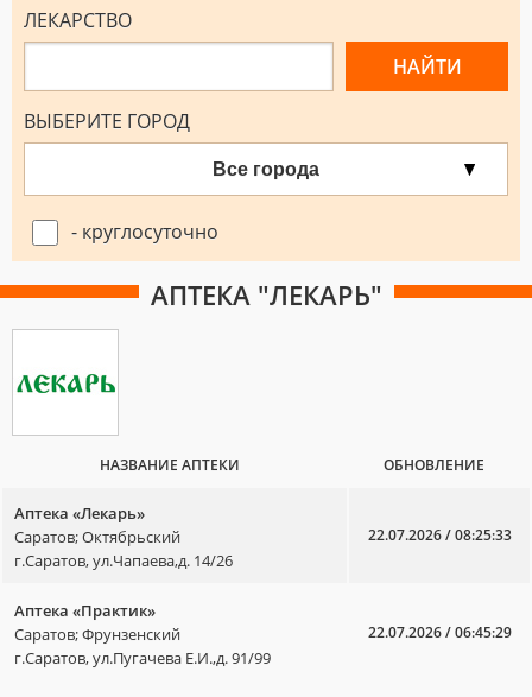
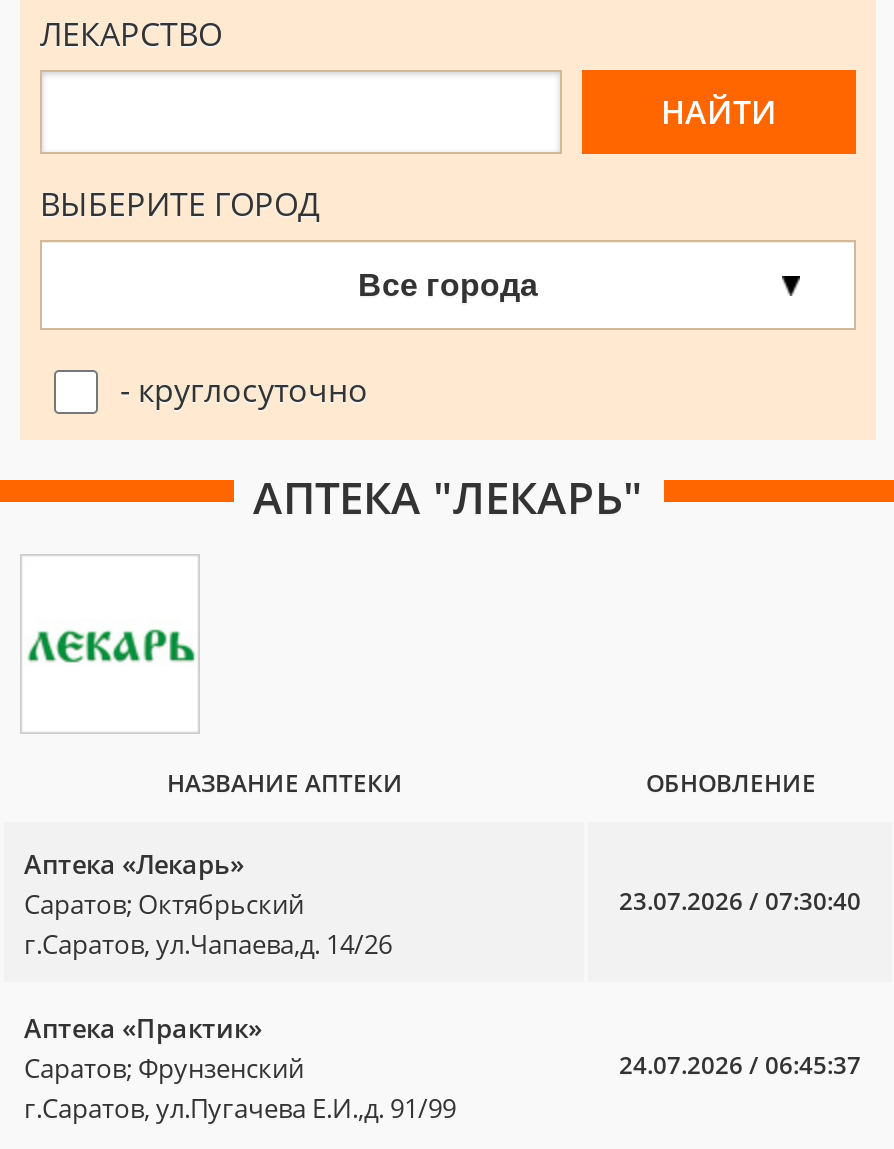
- 22.07.2026 / 08:25:33
+ 23.07.2026 / 07:30:40

- 22.07.2026 / 06:45:29
+ 24.07.2026 / 06:45:37
